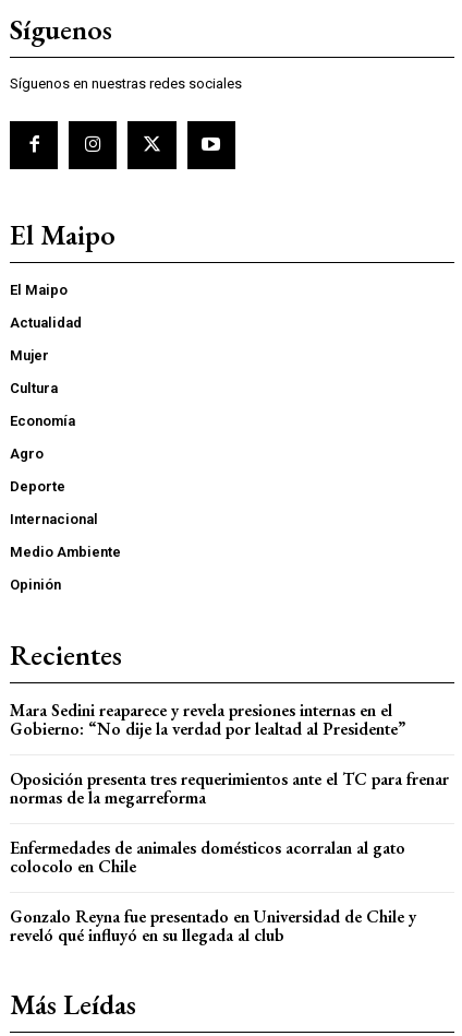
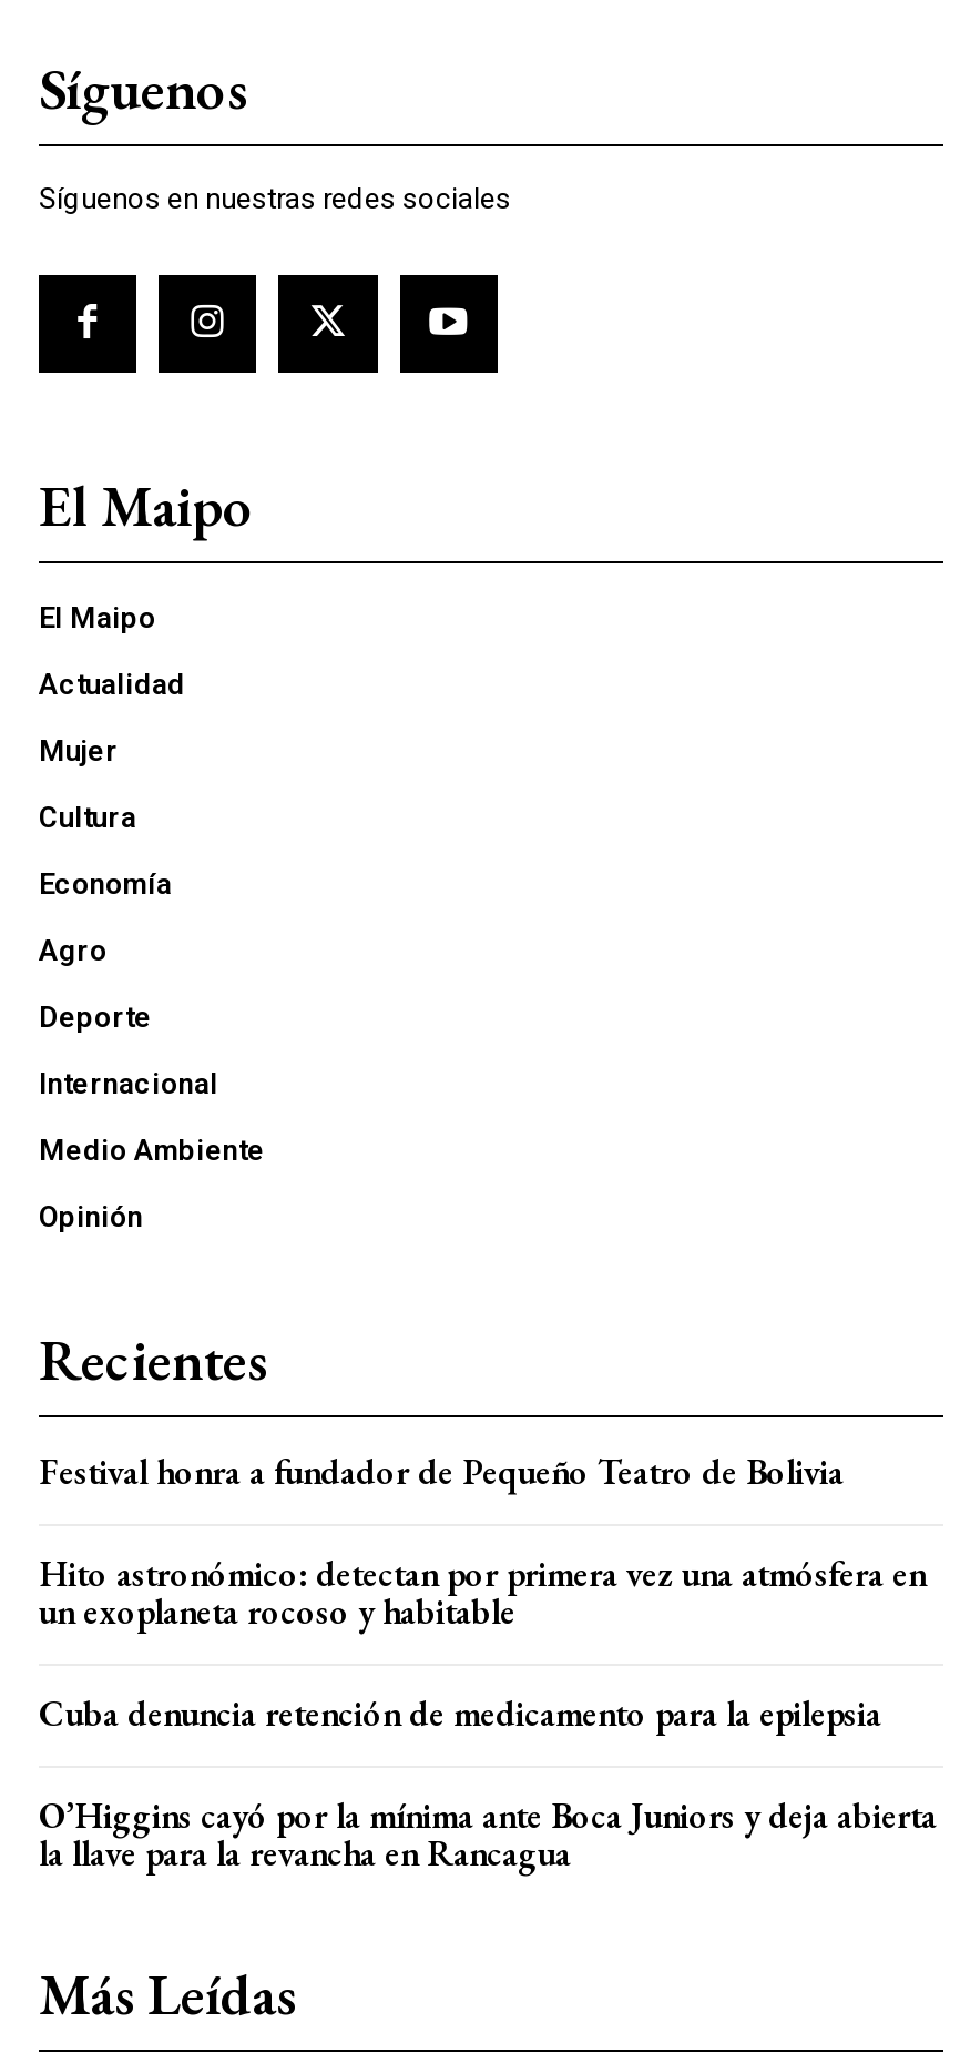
- Mara Sedini reaparece y revela presiones internas en el
- Gobierno: “No dije la verdad por lealtad al Presidente”
+ Festival honra a fundador de Pequeño Teatro de Bolivia

- Oposición presenta tres requerimientos ante el TC para frenar
- normas de la megarreforma
+ Hito astronómico: detectan por primera vez una atmósfera en
+ un exoplaneta rocoso y habitable

- Enfermedades de animales domésticos acorralan al gato
- colocolo en Chile
+ Cuba denuncia retención de medicamento para la epilepsia

- Gonzalo Reyna fue presentado en Universidad de Chile y
- reveló qué influyó en su llegada al club
+ O’Higgins cayó por la mínima ante Boca Juniors y deja abierta
+ la llave para la revancha en Rancagua
